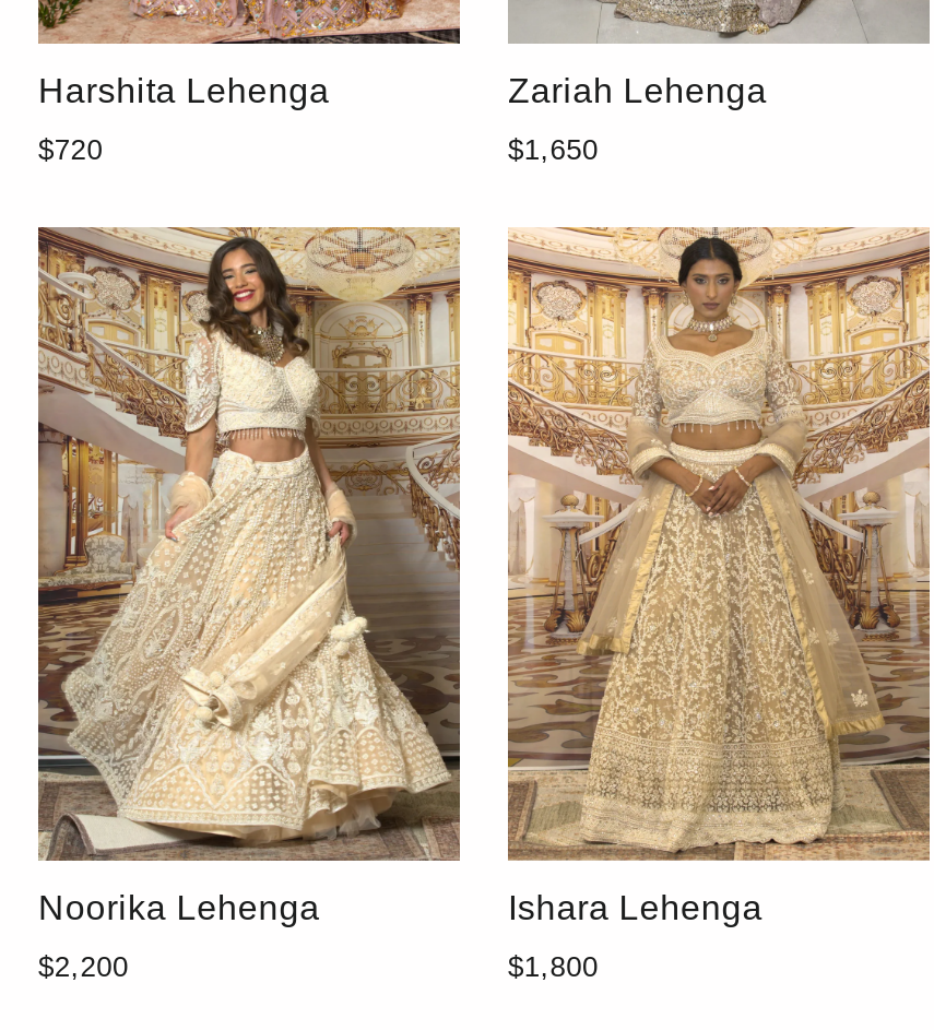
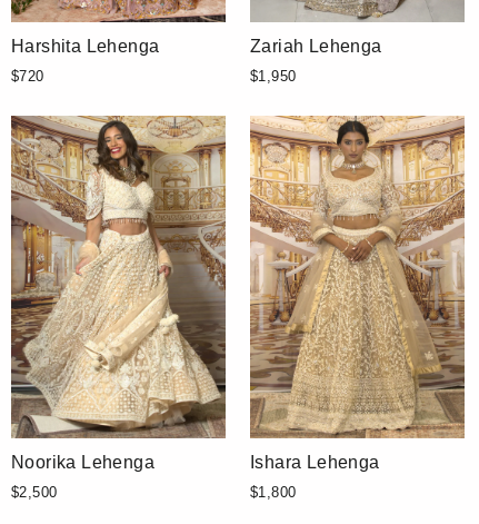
- $1,650
+ $1,950

- $2,200
+ $2,500
